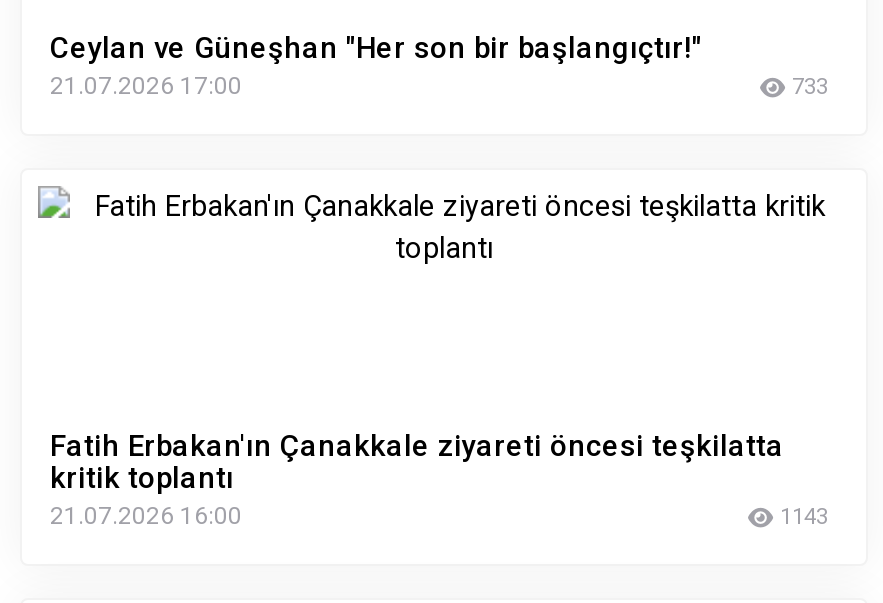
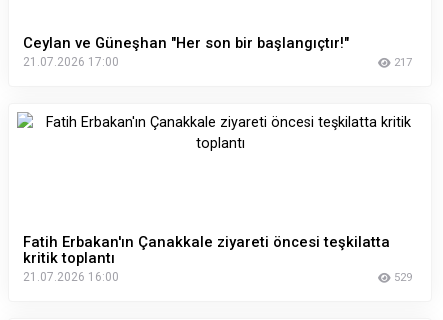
- 733
+ 217

- 1143
+ 529
